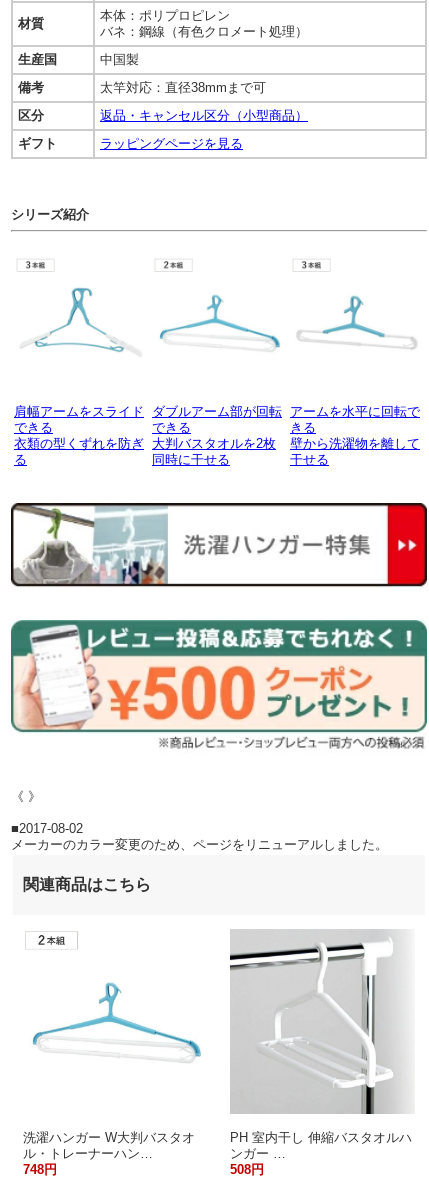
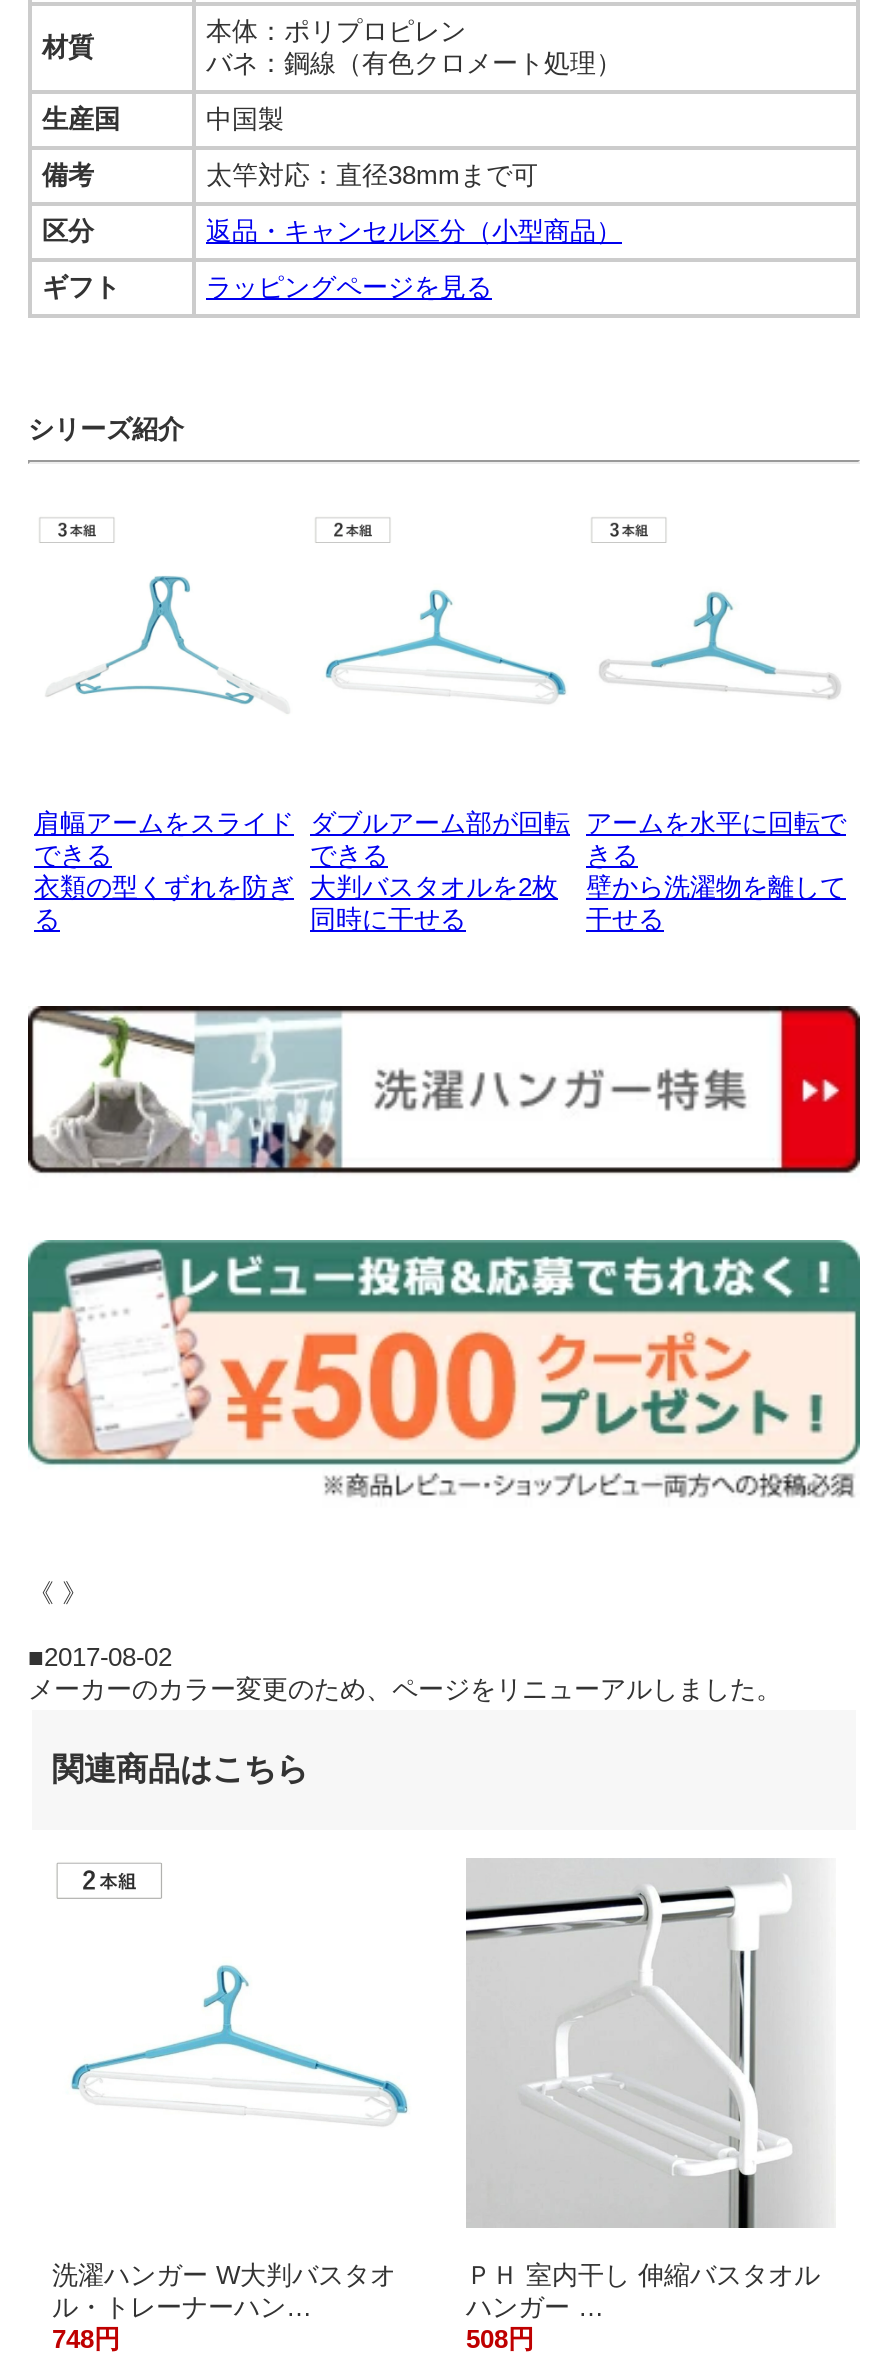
- PH 室内干し 伸縮バスタオルハ
- ンガー …
+ ＰＨ 室内干し 伸縮バスタオル
+ ハンガー …
